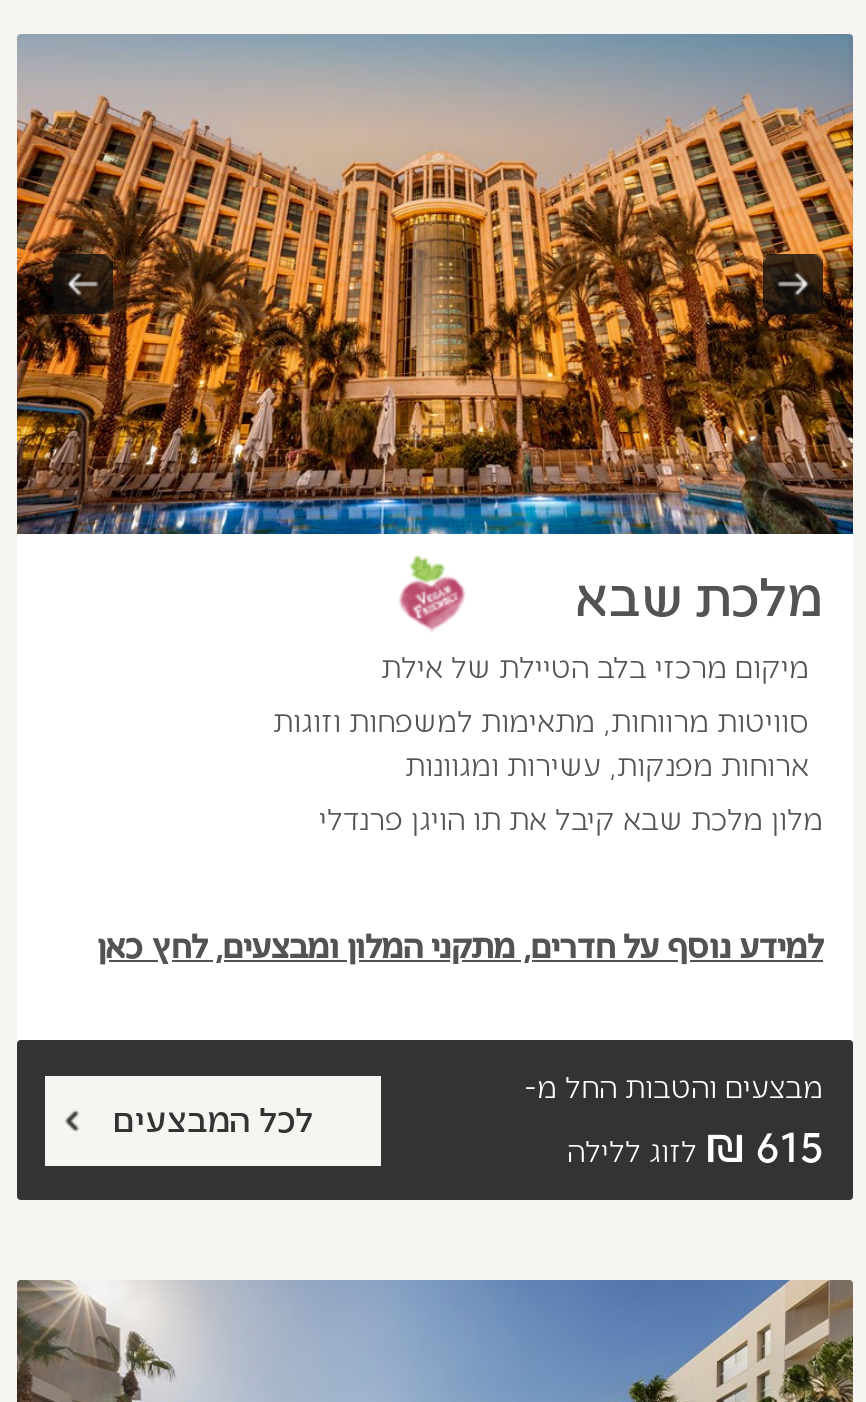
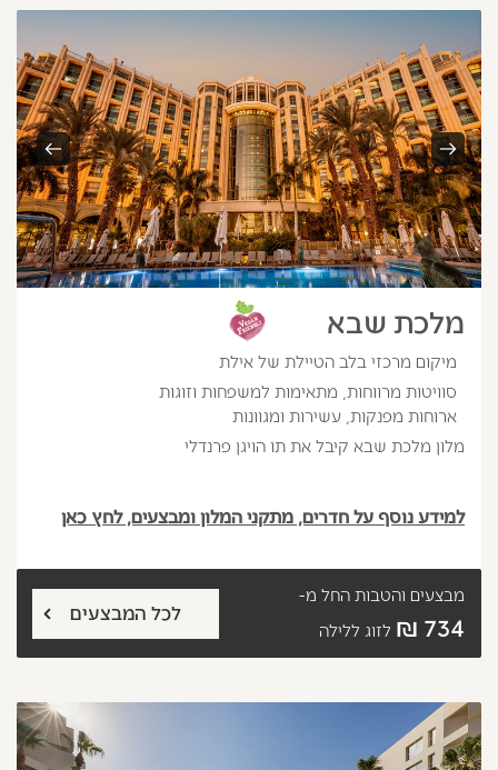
- 615 ₪ לזוג ללילה
+ 734 ₪ לזוג ללילה
